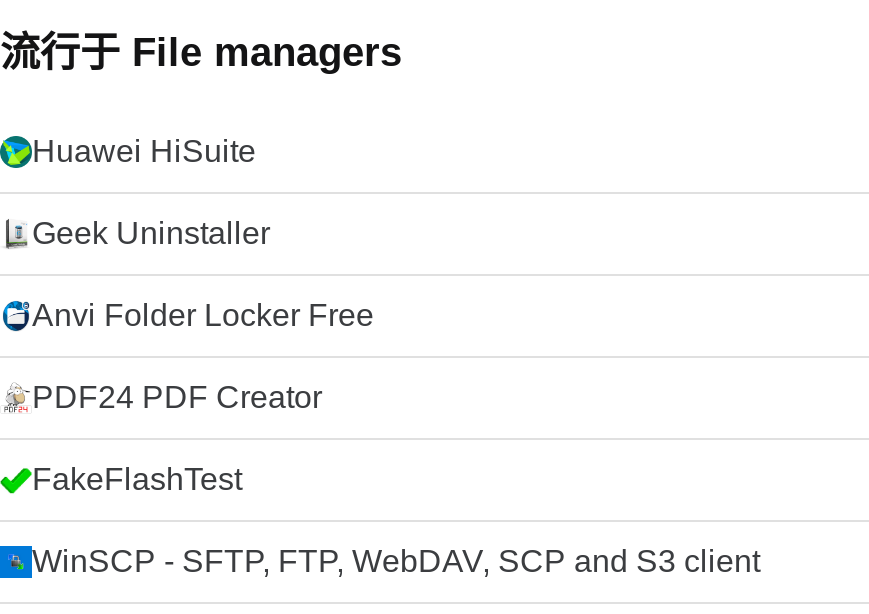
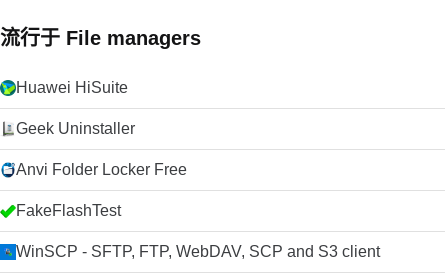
- PDF24 PDF Creator
